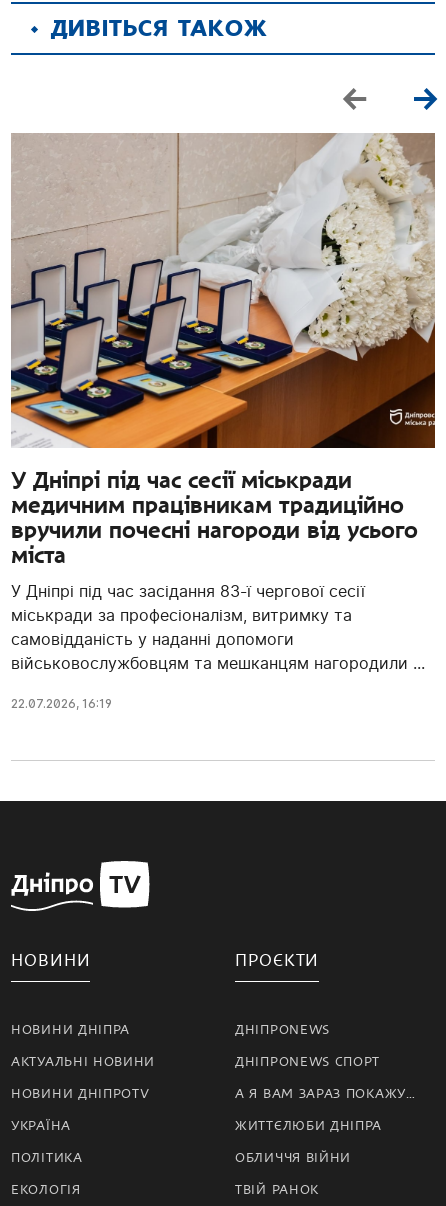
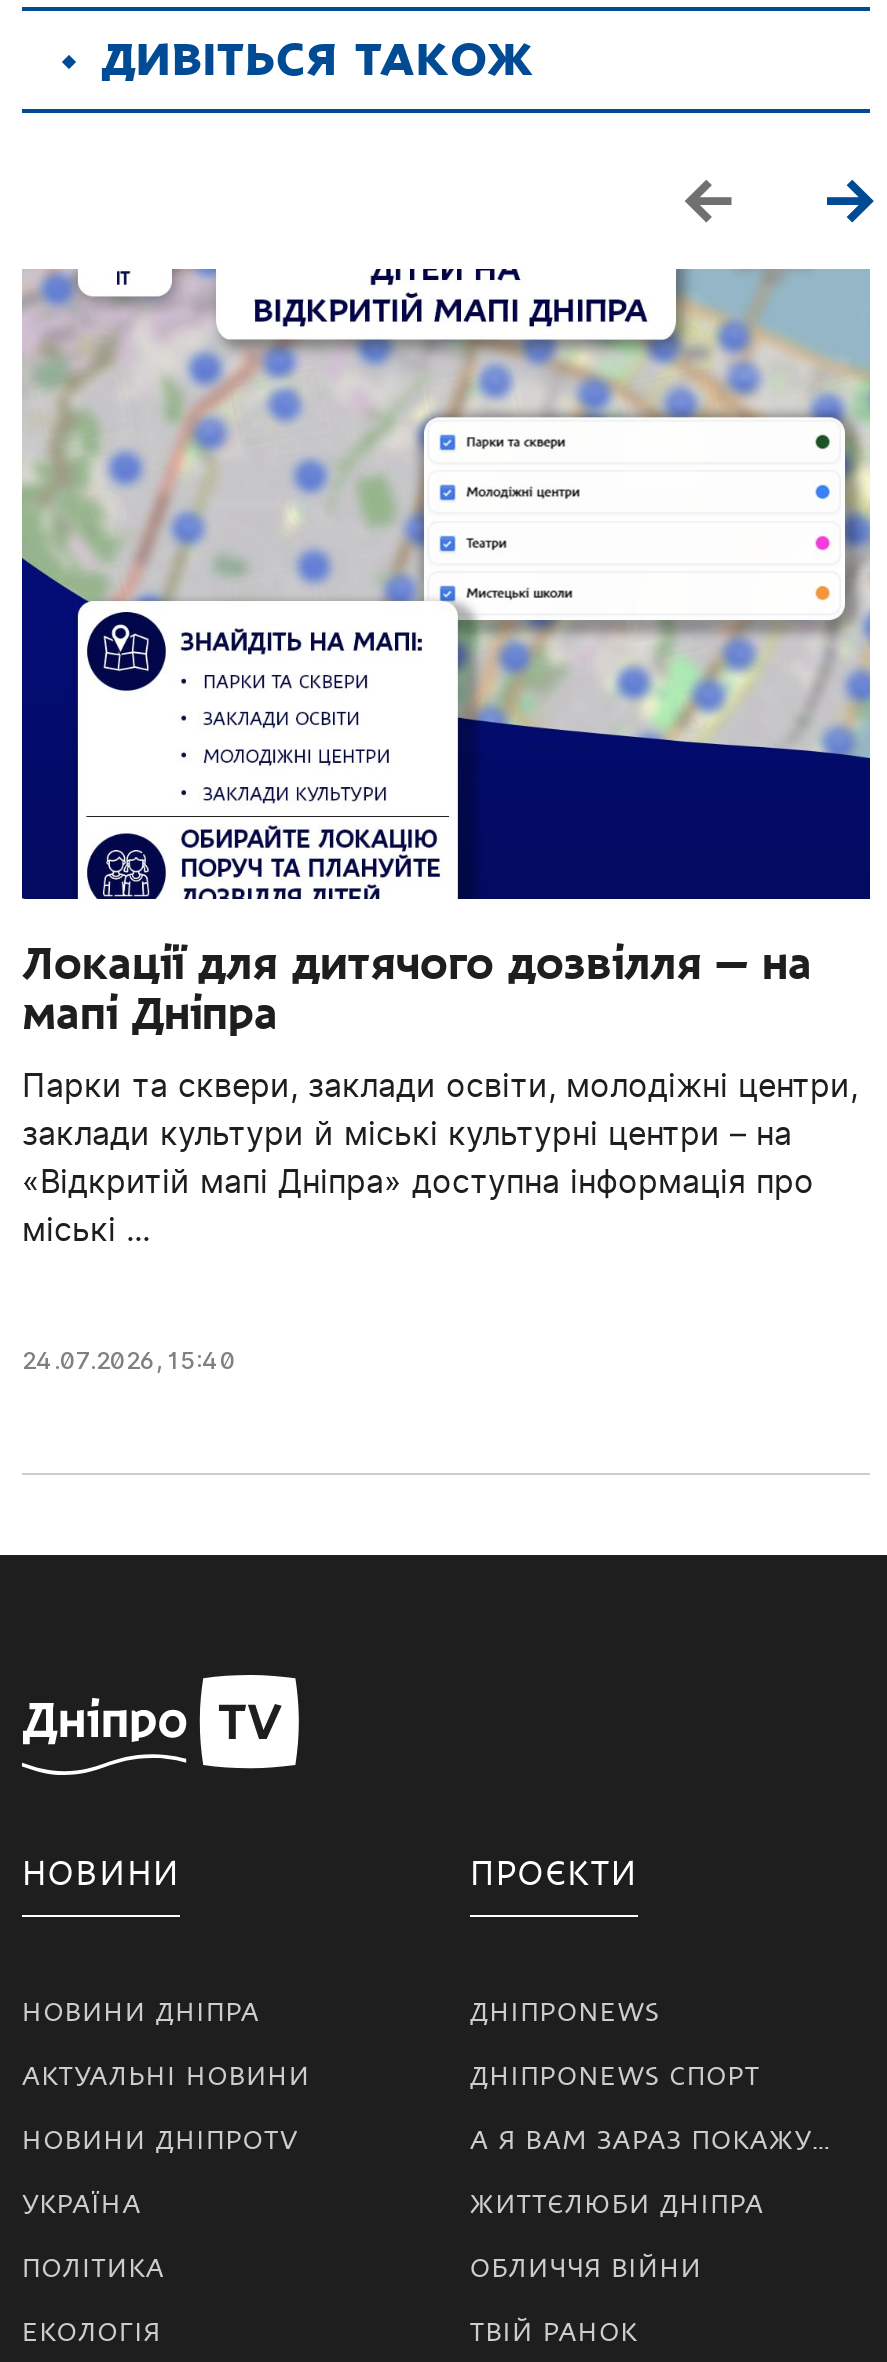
- [image]
- У Дніпрі під час сесії міськради
- медичним працівникам традиційно
- вручили почесні нагороди від усього
- міста
+ [image]
+ Локації для дитячого дозвілля — на
+ мапі Дніпра

- У Дніпрі під час засідання 83-ї чергової сесії
- міськради за професіоналізм, витримку та
- самовідданість у наданні допомоги
- військовослужбовцям та мешканцям нагородили ...
+ Парки та сквери, заклади освіти, молодіжні центри,
+ заклади культури й міські культурні центри – на
+ «Відкритій мапі Дніпра» доступна інформація про
+ міські ...

- 22.07.2026, 16:19
+ 24.07.2026, 15:40
